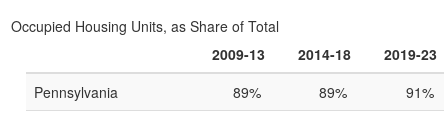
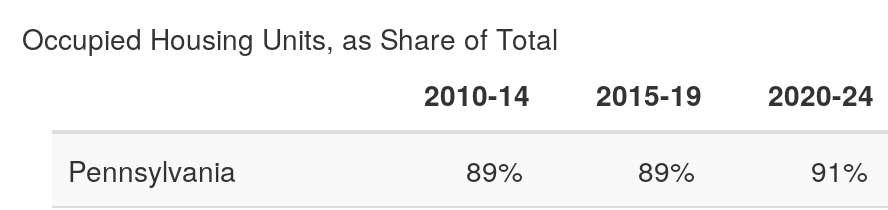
- 2009-13
+ 2010-14

- 2014-18
+ 2015-19

- 2019-23
+ 2020-24
